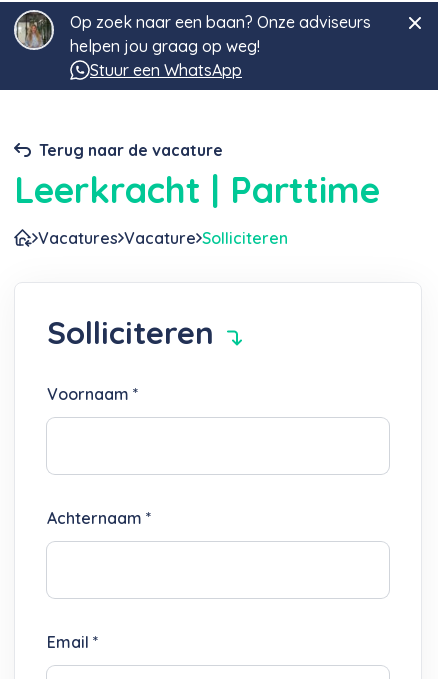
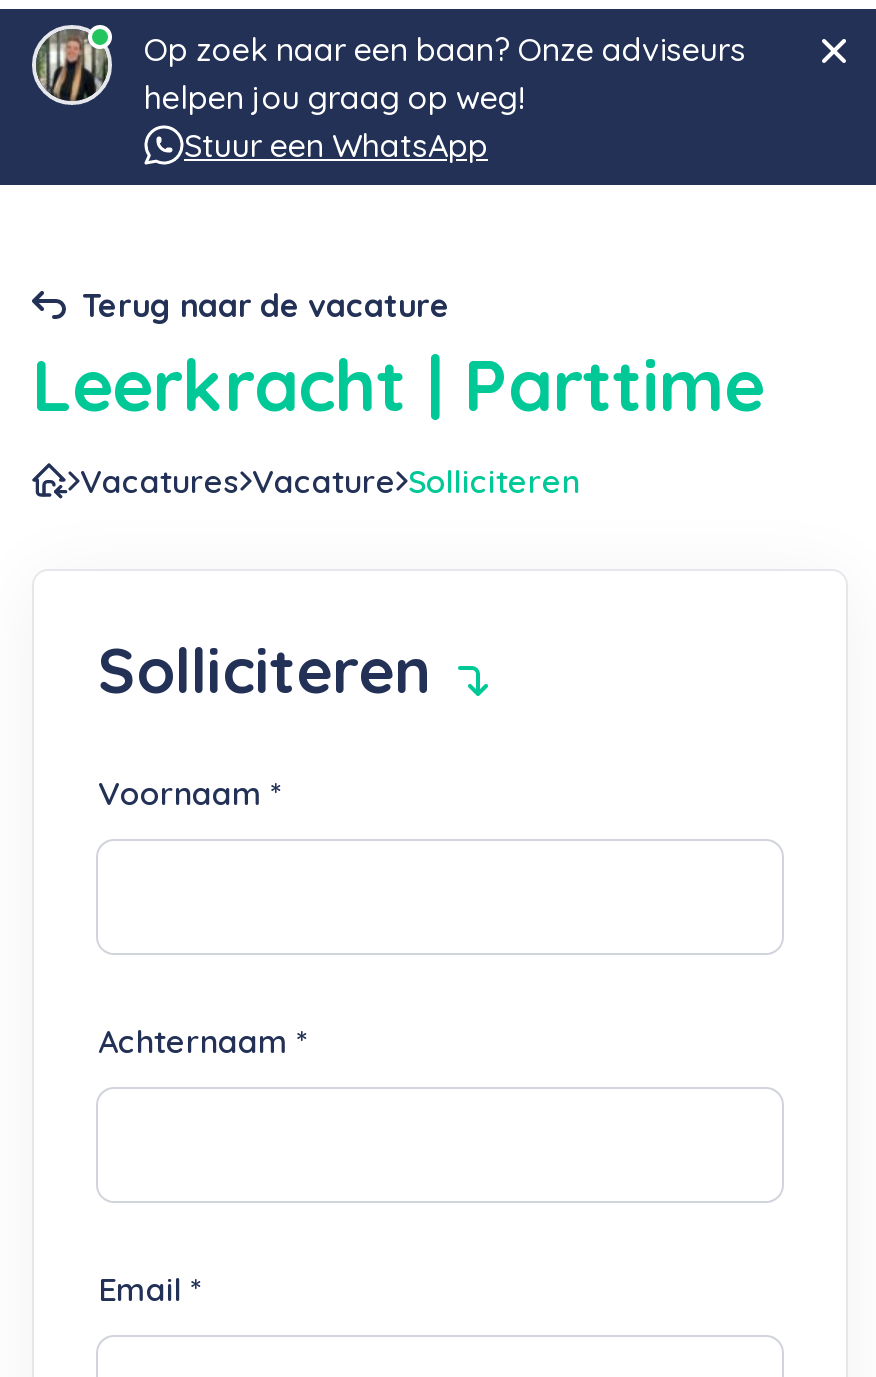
- [image]
+ [image]
